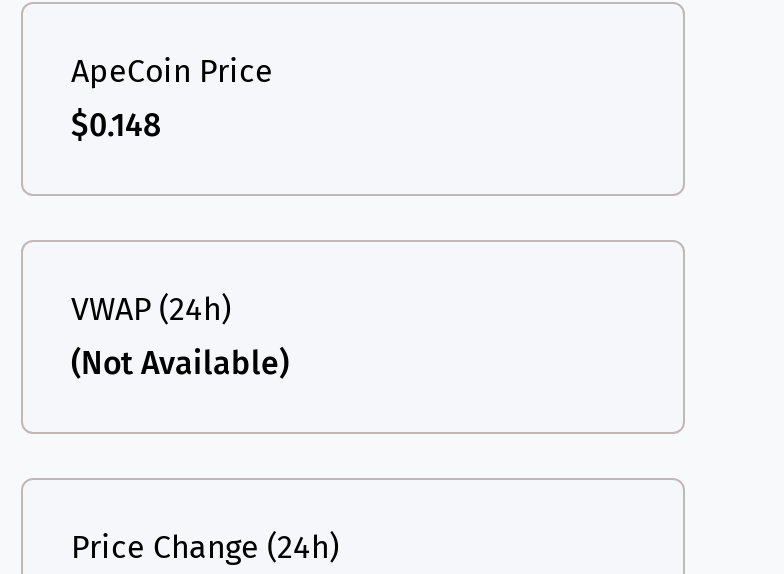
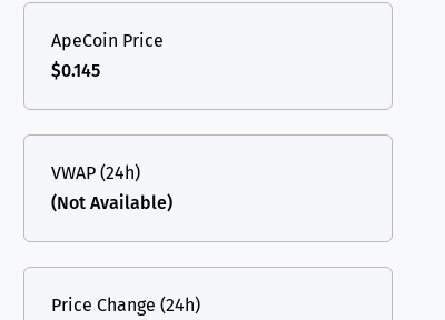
- $0.148
+ $0.145
